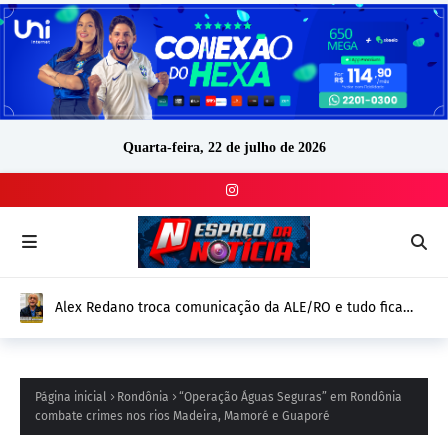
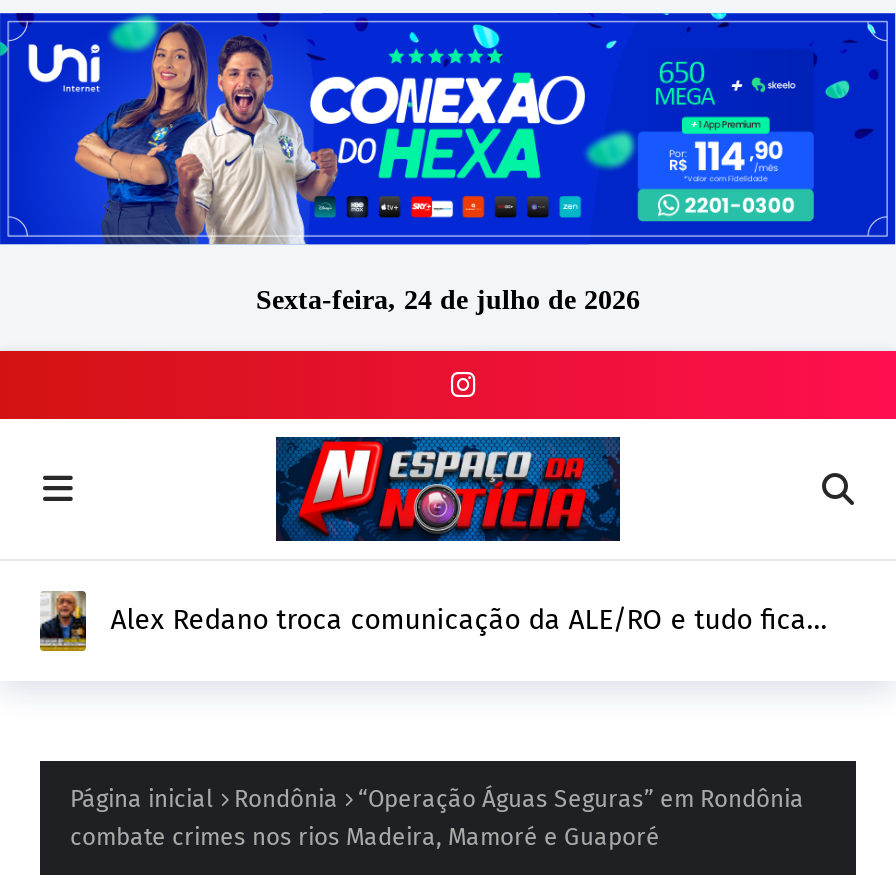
- Quarta-feira, 22 de julho de 2026
+ Sexta-feira, 24 de julho de 2026
